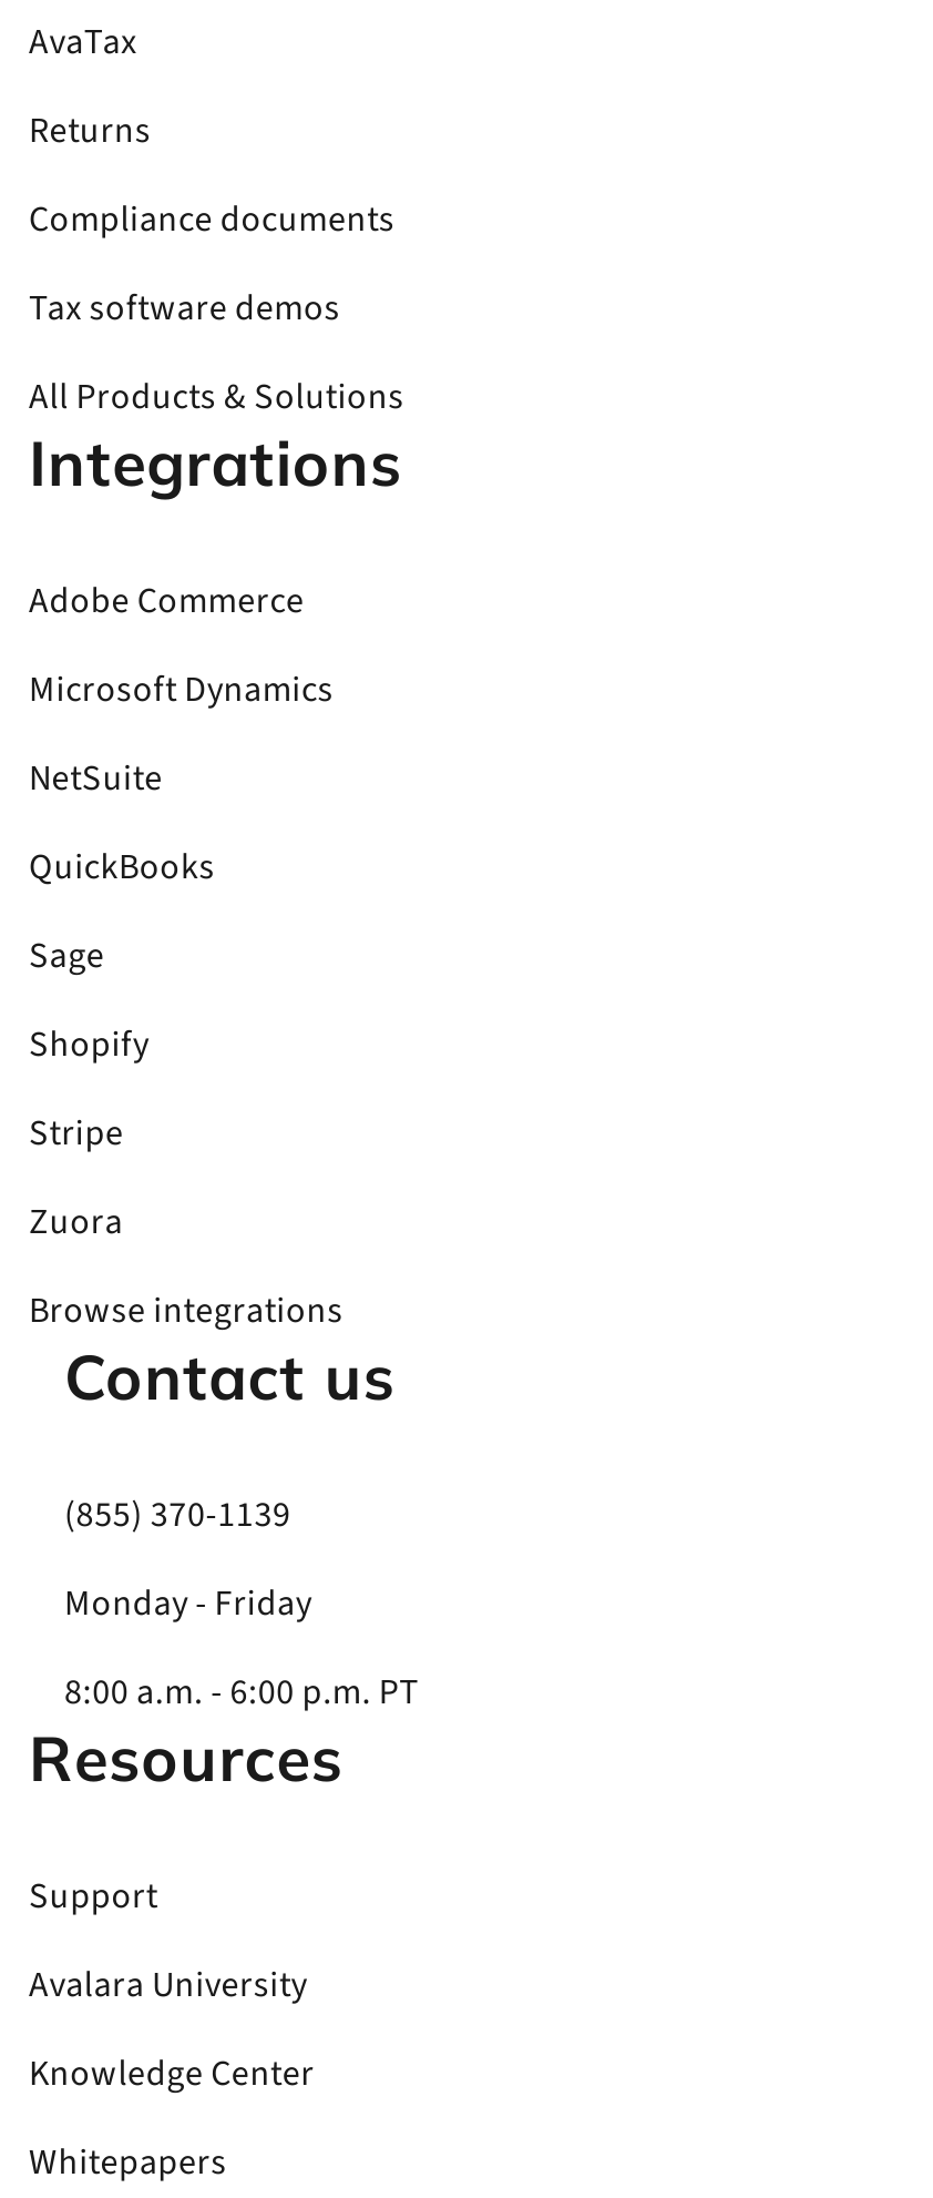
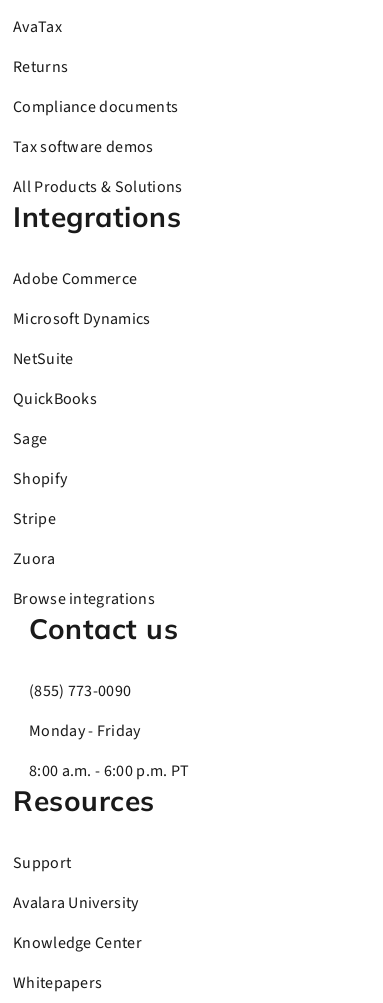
- (855) 370-1139
+ (855) 773-0090
